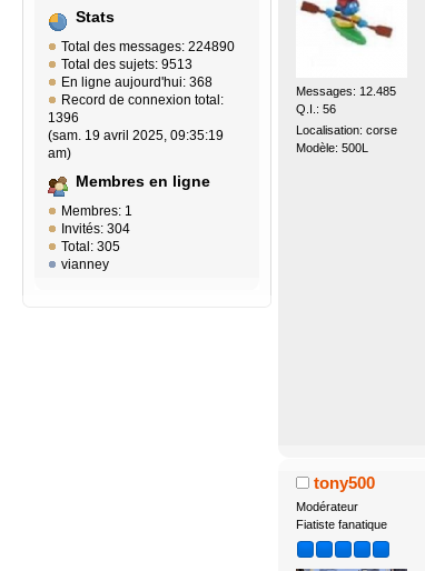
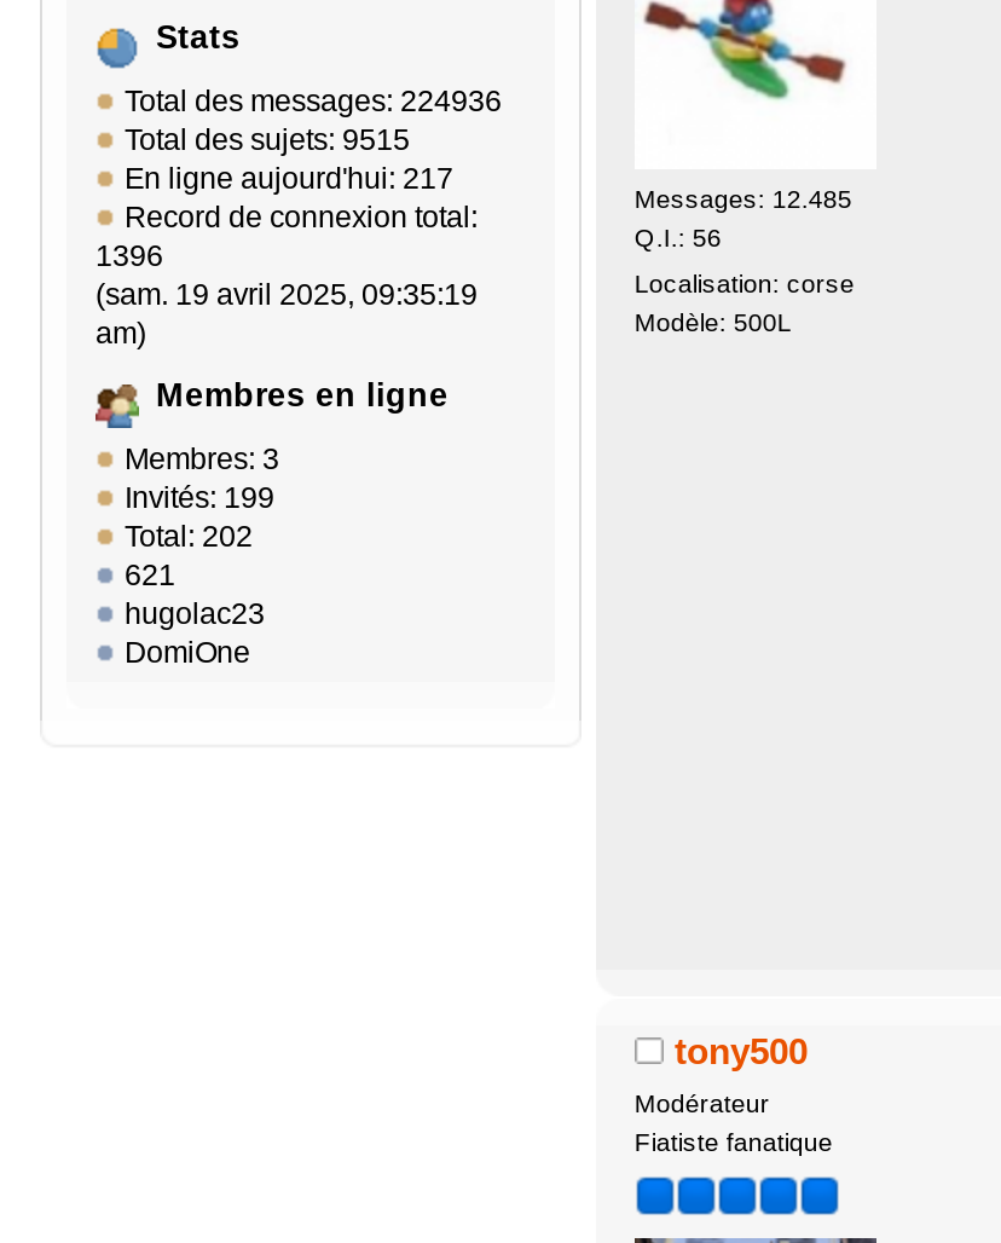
- Total des messages: 224890
+ Total des messages: 224936

- Total des sujets: 9513
+ Total des sujets: 9515

- En ligne aujourd'hui: 368
+ En ligne aujourd'hui: 217

- Membres: 1
- Invités: 304
- Total: 305
- vianney
+ Membres: 3
+ Invités: 199
+ Total: 202
+ 621
+ hugolac23
+ DomiOne
